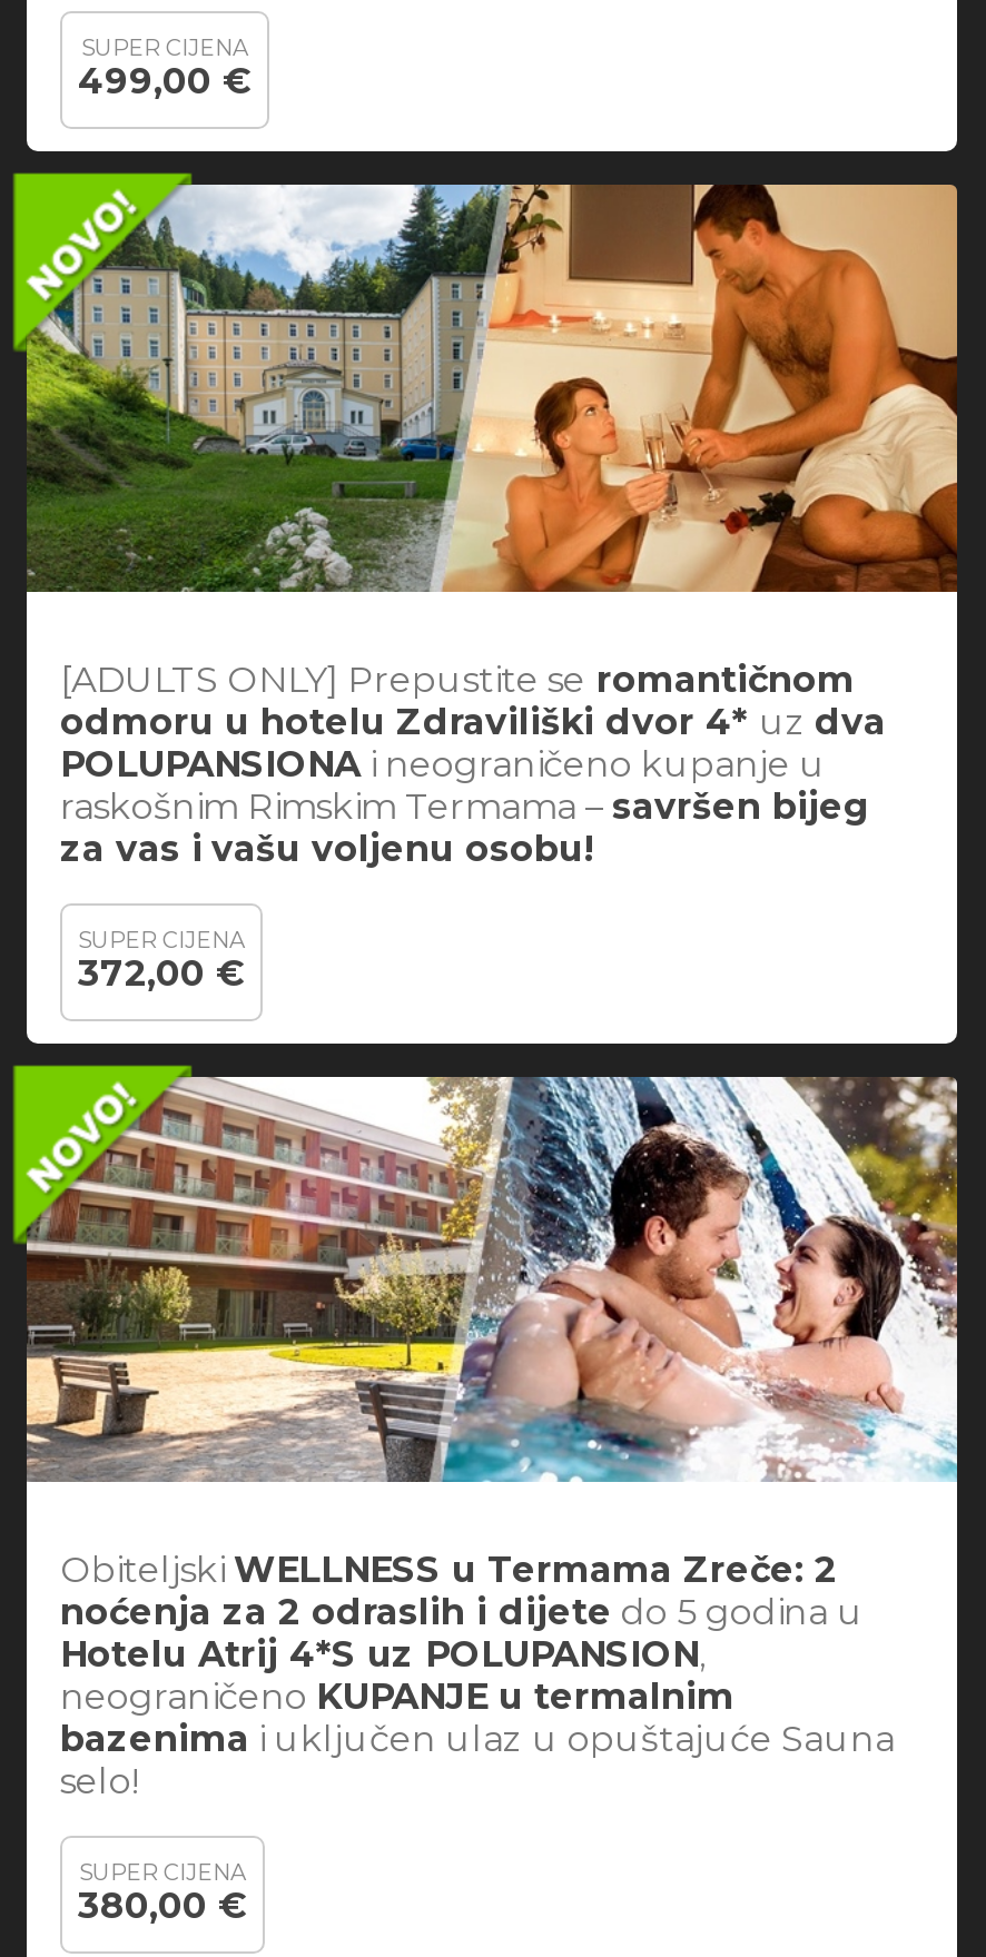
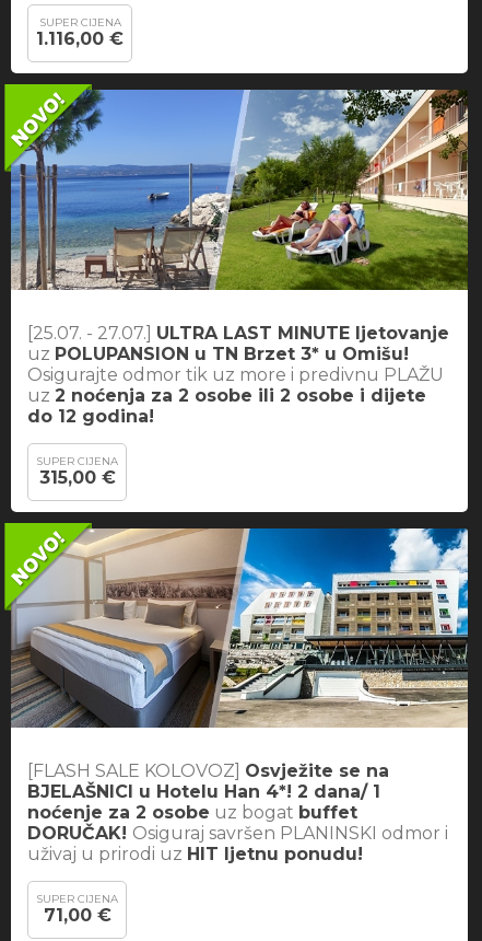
- 499,00 €
+ 1.116,00 €

- [image]
- [ADULTS ONLY] Prepustite se romantičnom
- odmoru u hotelu Zdraviliški dvor 4* uz dva
- POLUPANSIONA i neograničeno kupanje u
- raskošnim Rimskim Termama – savršen bijeg
- za vas i vašu voljenu osobu!
+ [image]
+ [25.07. - 27.07.] ULTRA LAST MINUTE ljetovanje
+ uz POLUPANSION u TN Brzet 3* u Omišu!
+ Osigurajte odmor tik uz more i predivnu PLAŽU
+ uz 2 noćenja za 2 osobe ili 2 osobe i dijete
+ do 12 godina!

- 372,00 €
+ 315,00 €

- [image]
- Obiteljski WELLNESS u Termama Zreče: 2
- noćenja za 2 odraslih i dijete do 5 godina u
- Hotelu Atrij 4*S uz POLUPANSION,
- neograničeno KUPANJE u termalnim
- bazenima i uključen ulaz u opuštajuće Sauna
- selo!
+ [image]
+ [FLASH SALE KOLOVOZ] Osvježite se na
+ BJELAŠNICI u Hotelu Han 4*! 2 dana/ 1
+ noćenje za 2 osobe uz bogat buffet
+ DORUČAK! Osiguraj savršen PLANINSKI odmor i
+ uživaj u prirodi uz HIT ljetnu ponudu!

- 380,00 €
+ 71,00 €
